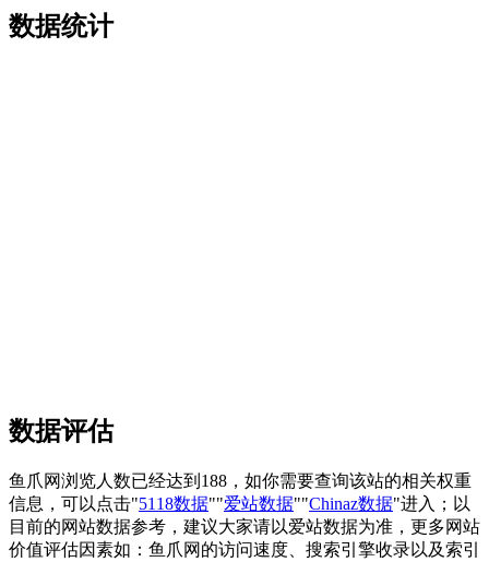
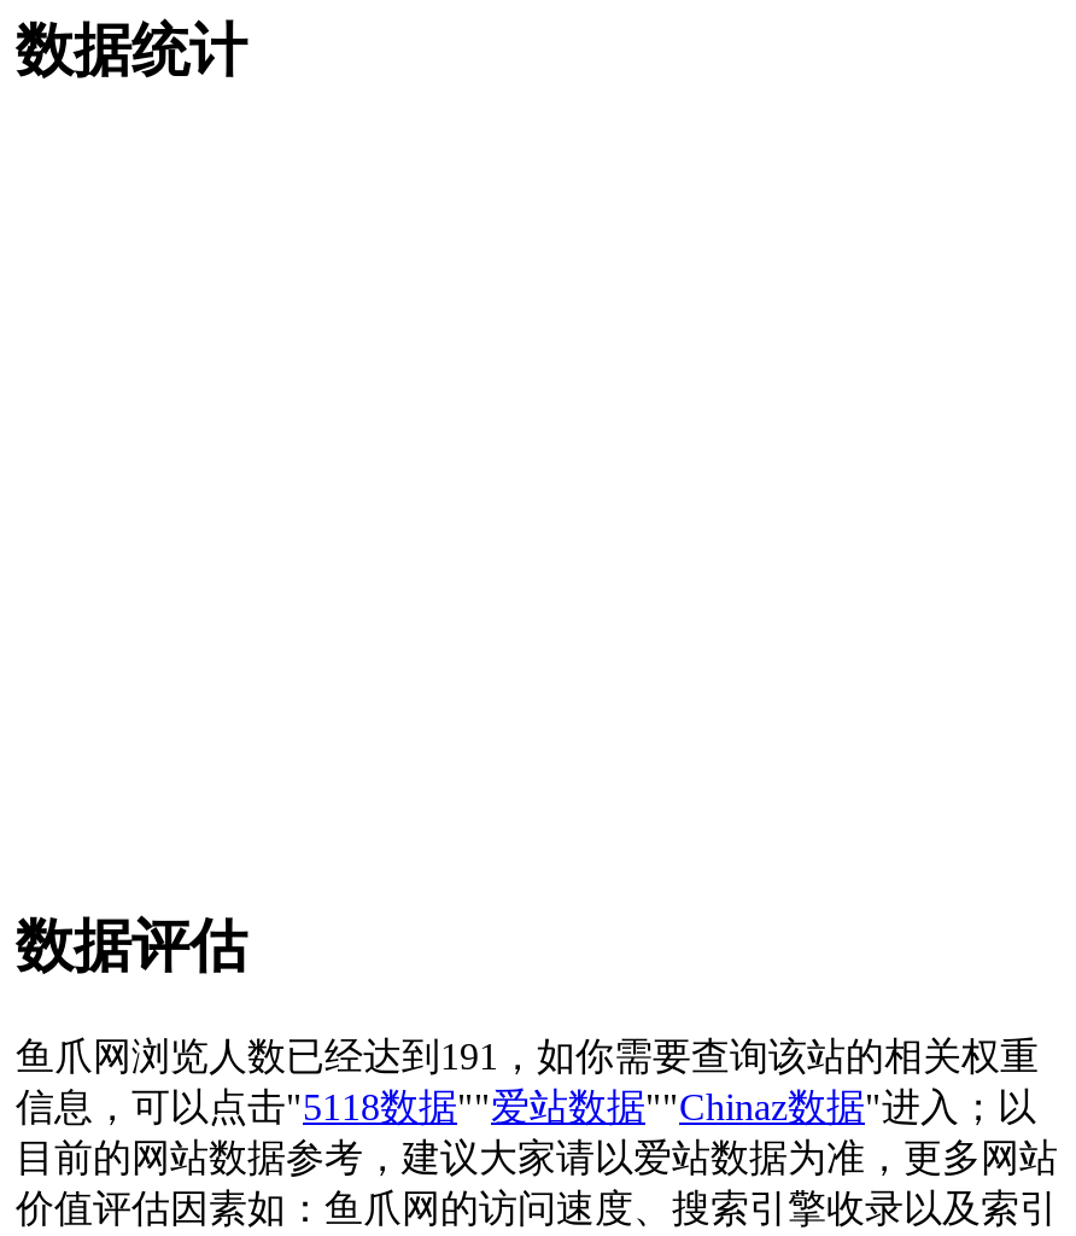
- 鱼爪网浏览人数已经达到188，如你需要查询该站的相关权重
+ 鱼爪网浏览人数已经达到191，如你需要查询该站的相关权重
